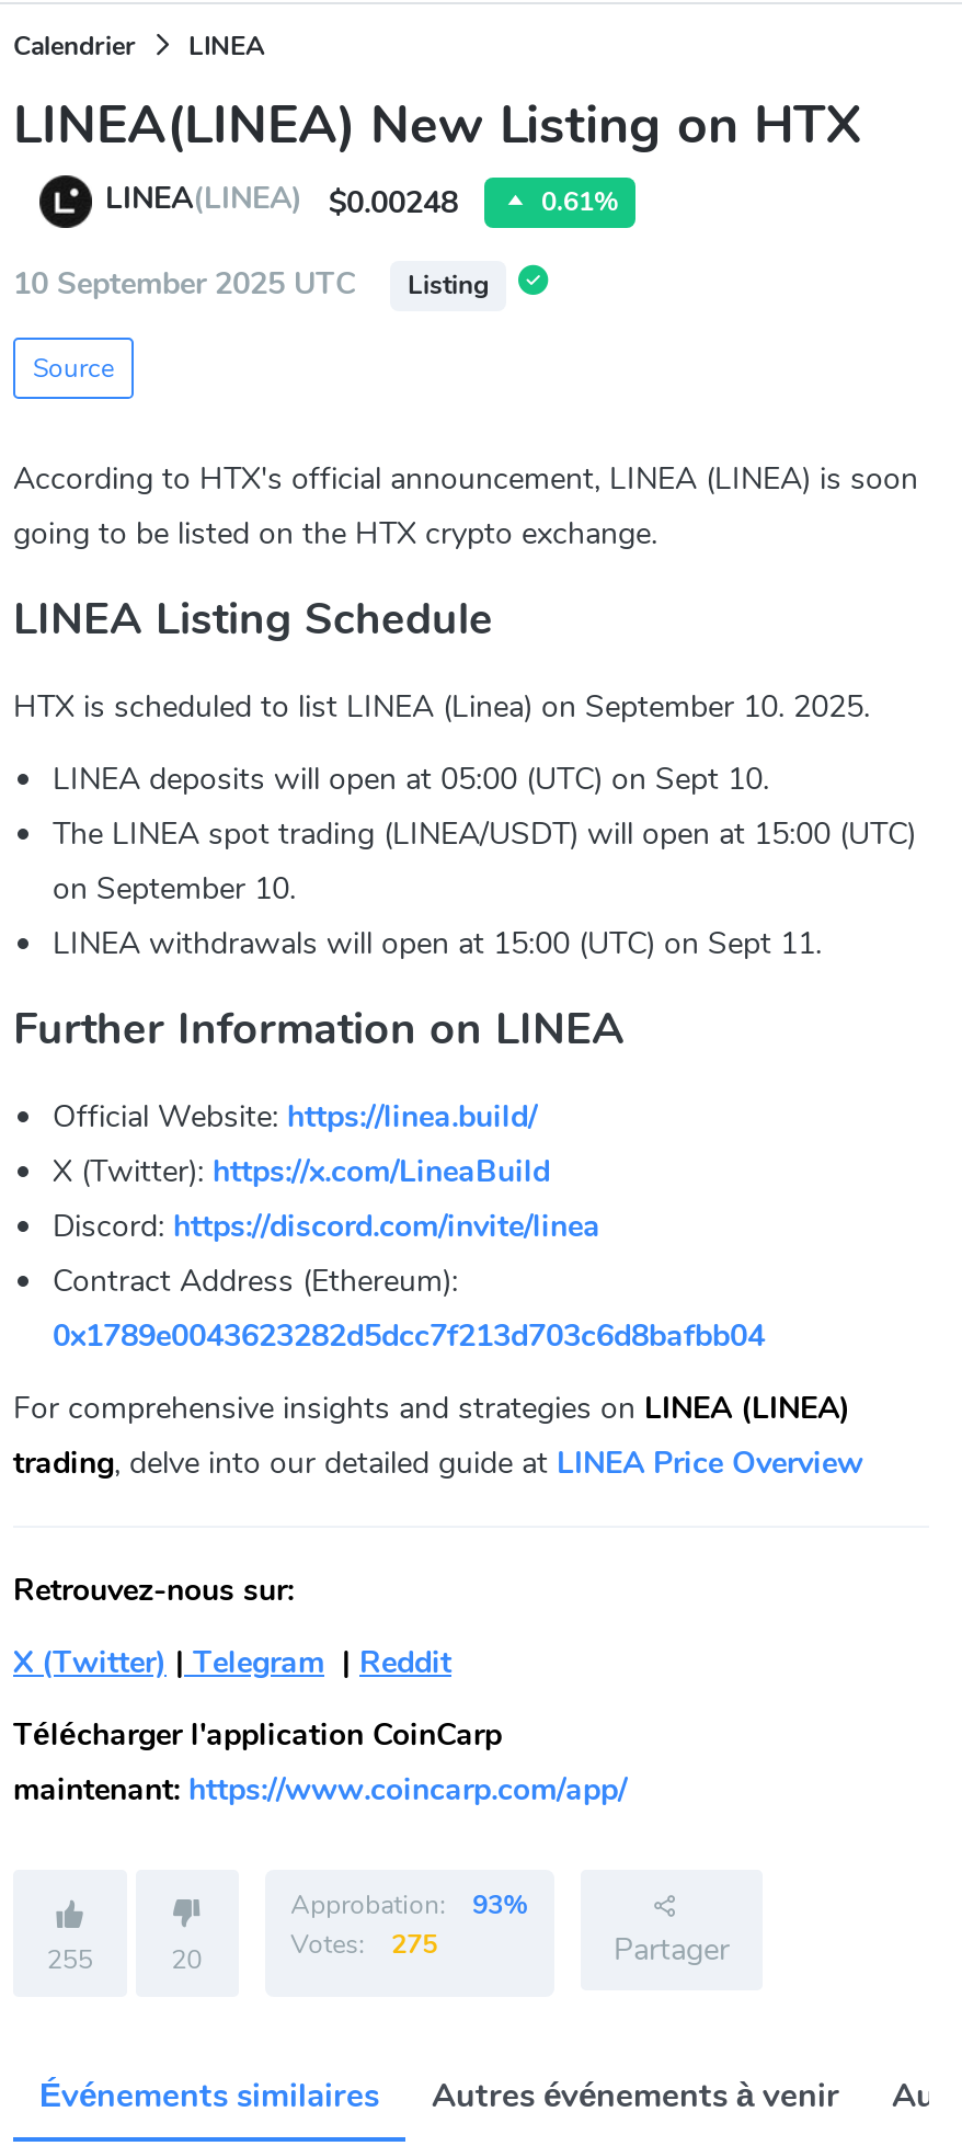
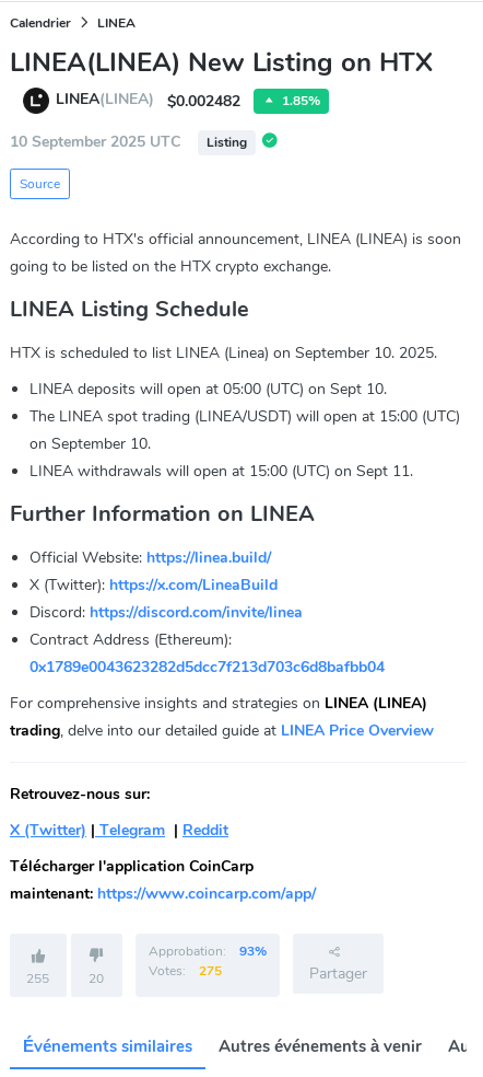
- LINEA(LINEA) $0.00248
+ LINEA(LINEA) $0.002482

- 0.61%
+ 1.85%
